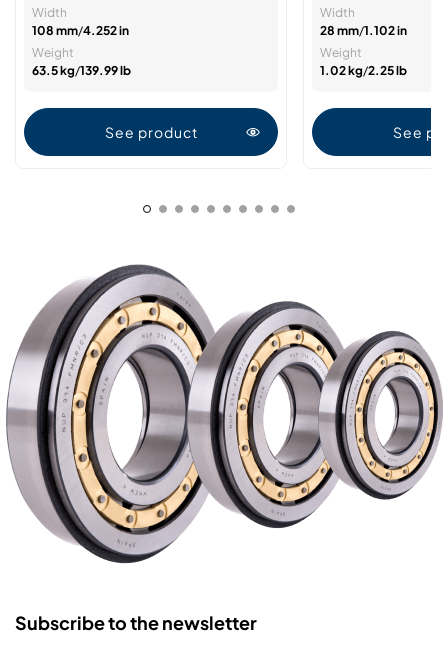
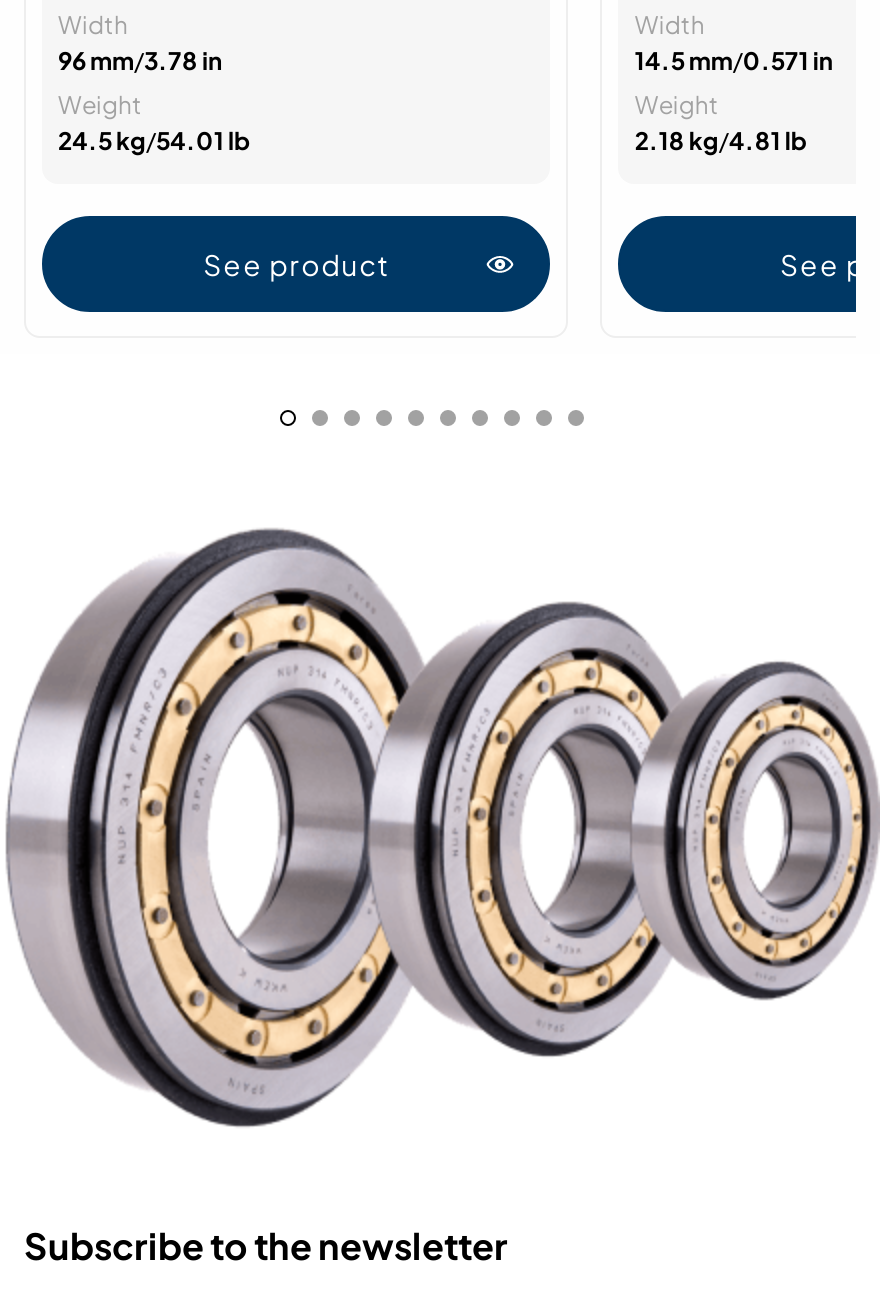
- 108 mm/4.252 in
+ 96 mm/3.78 in

- 28 mm/1.102 in
+ 14.5 mm/0.571 in

- 63.5 kg/139.99 lb
+ 24.5 kg/54.01 lb

- 1.02 kg/2.25 lb
+ 2.18 kg/4.81 lb
